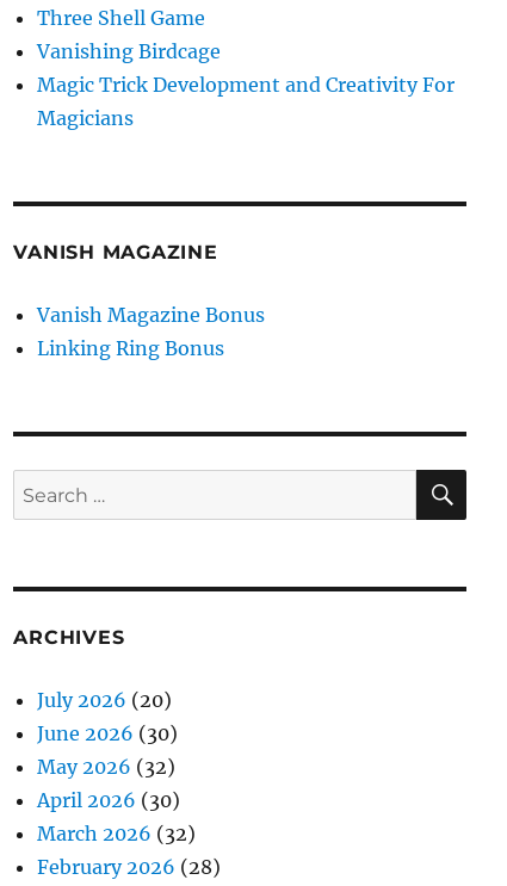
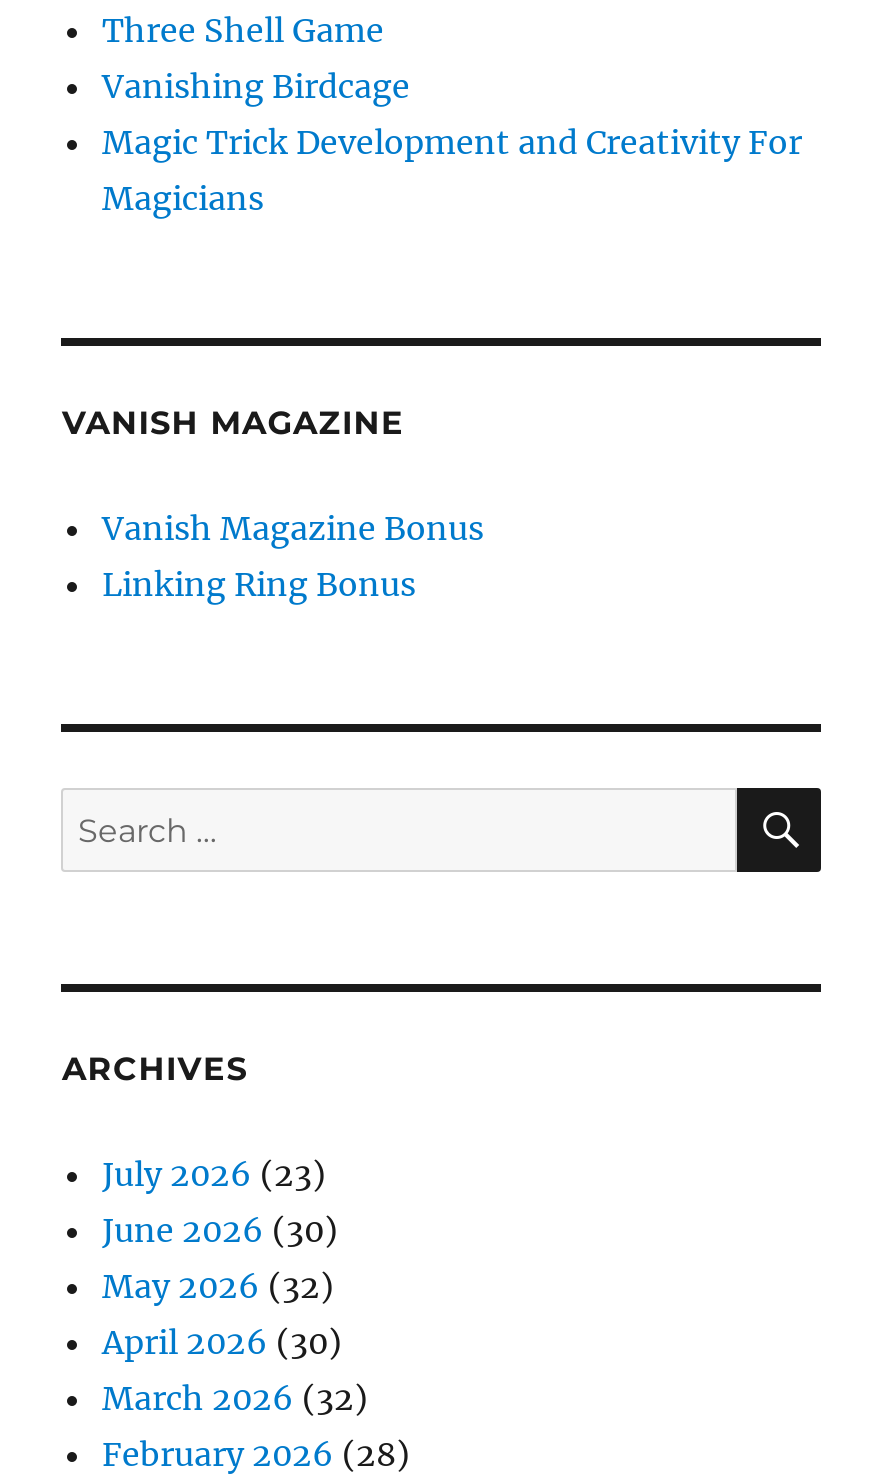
- July 2026 (20)
+ July 2026 (23)
